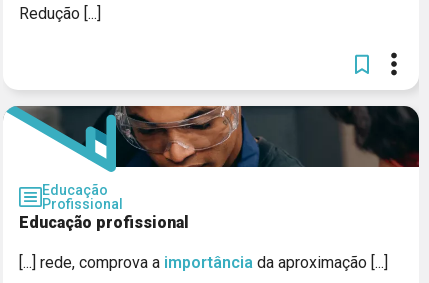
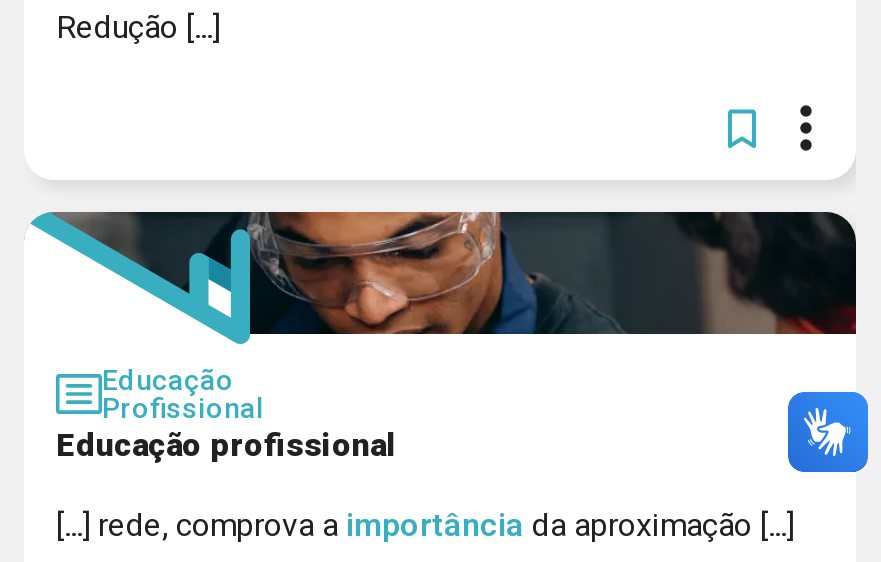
+ [image]
